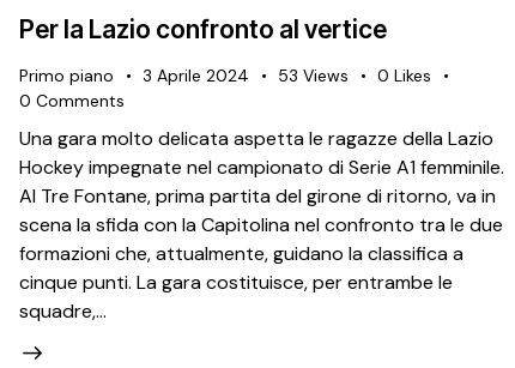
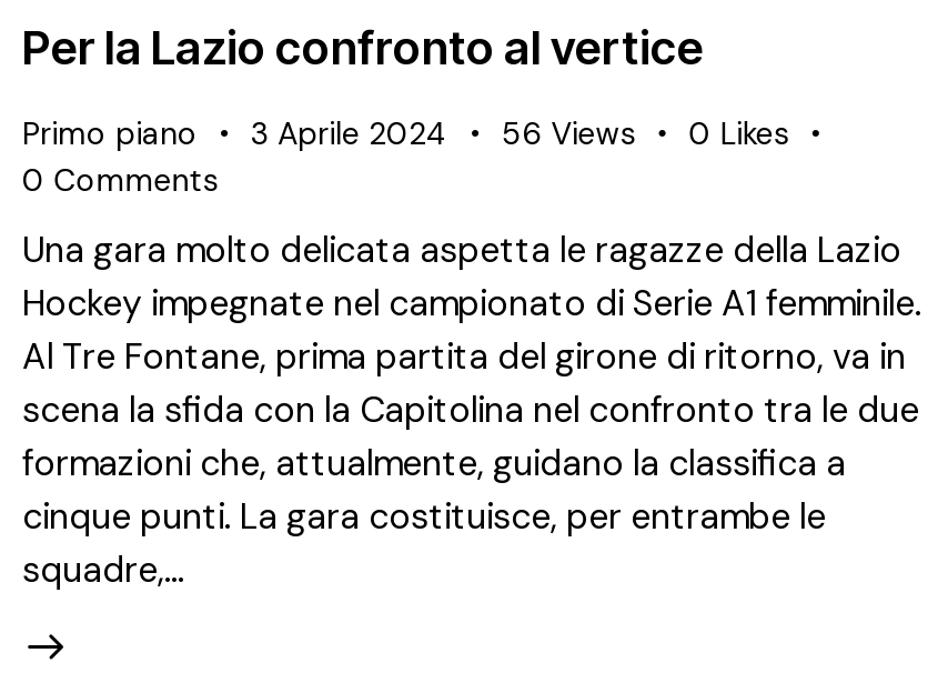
- 53 Views
+ 56 Views
